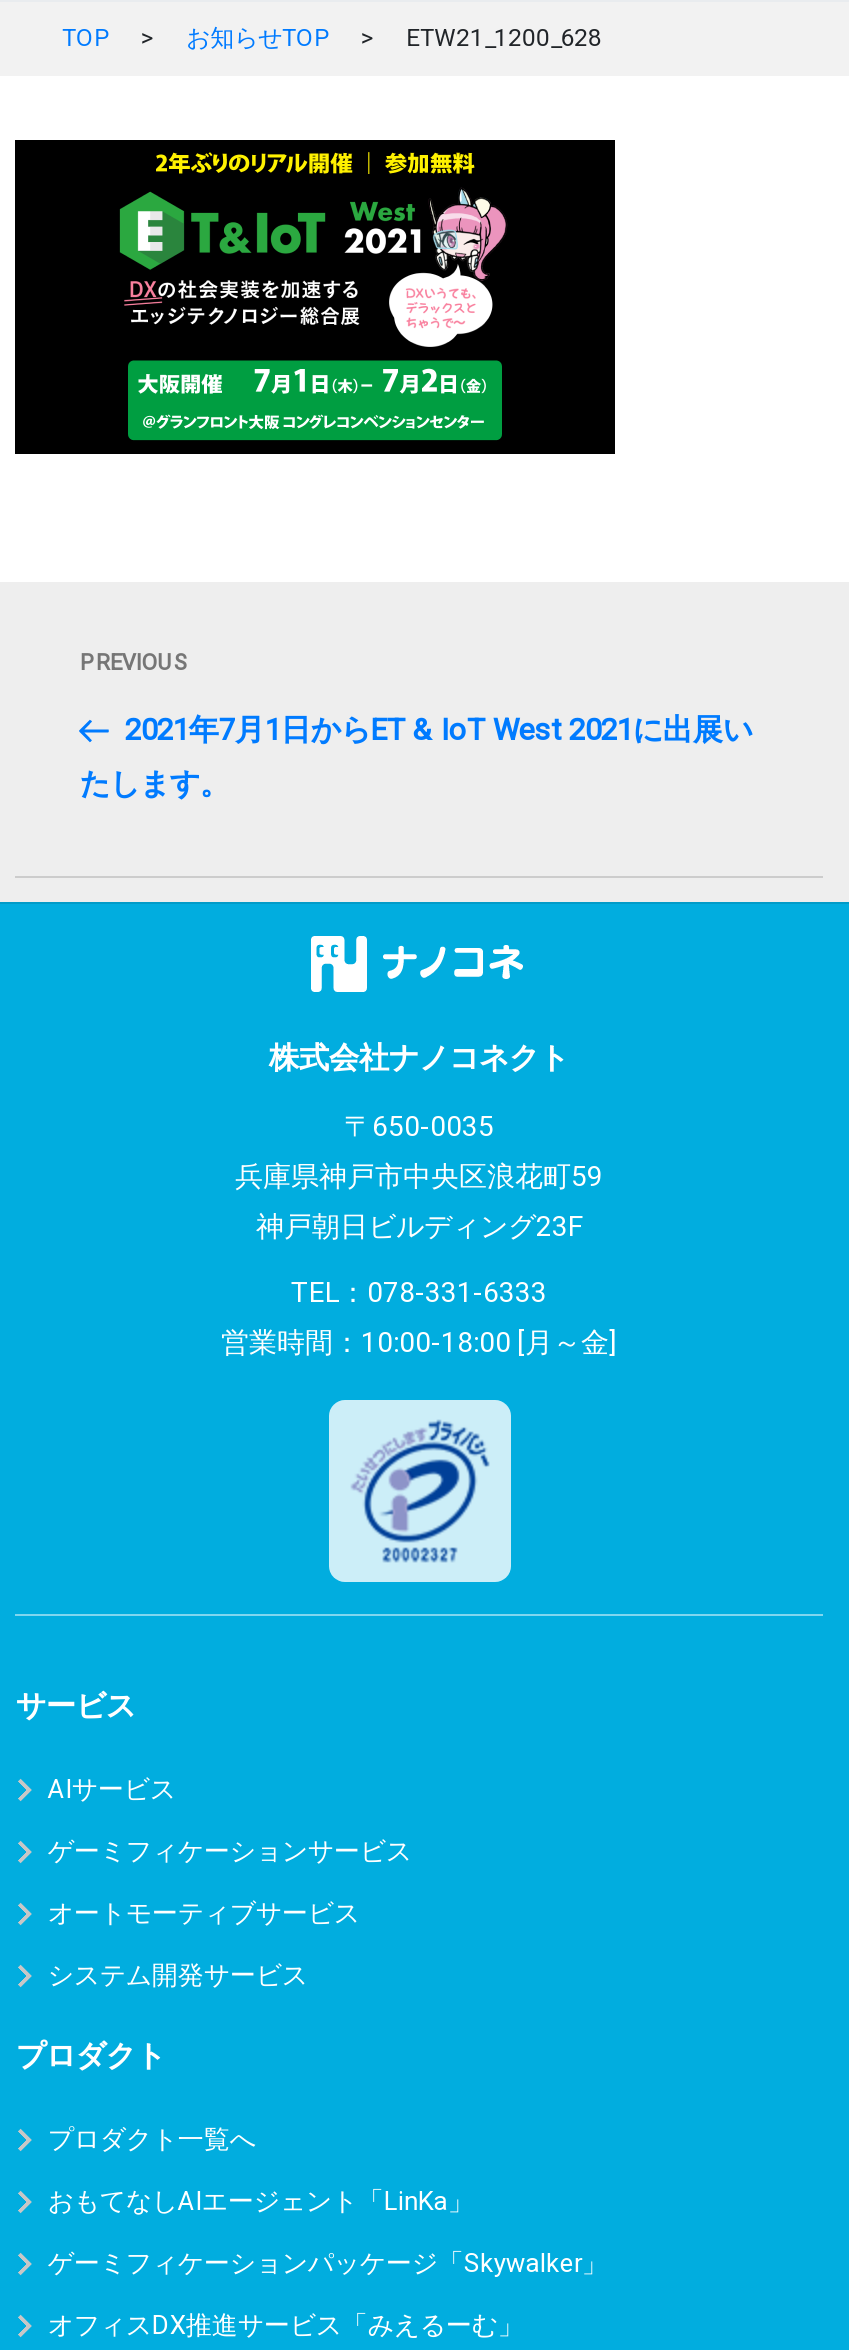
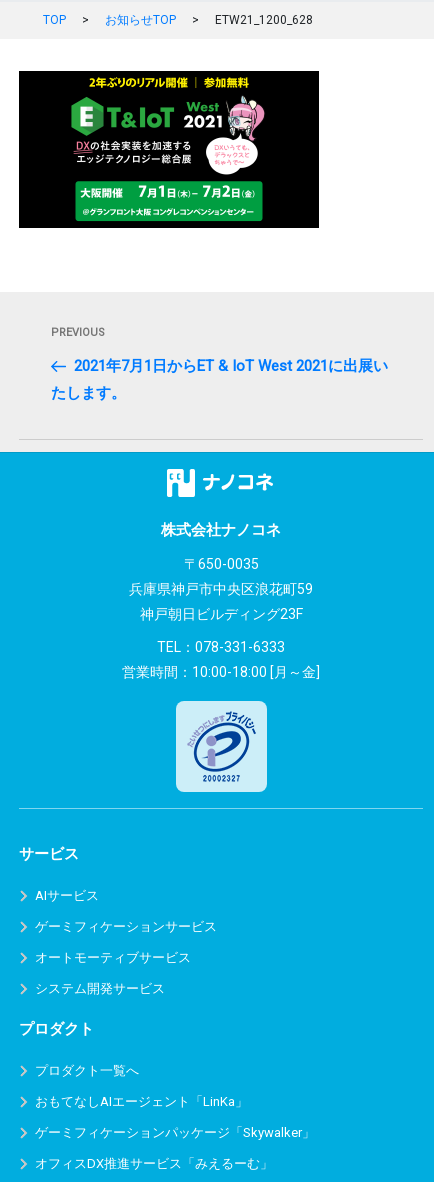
- 株式会社ナノコネクト
+ 株式会社ナノコネ
